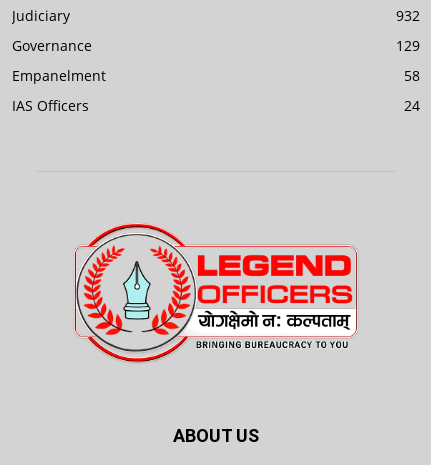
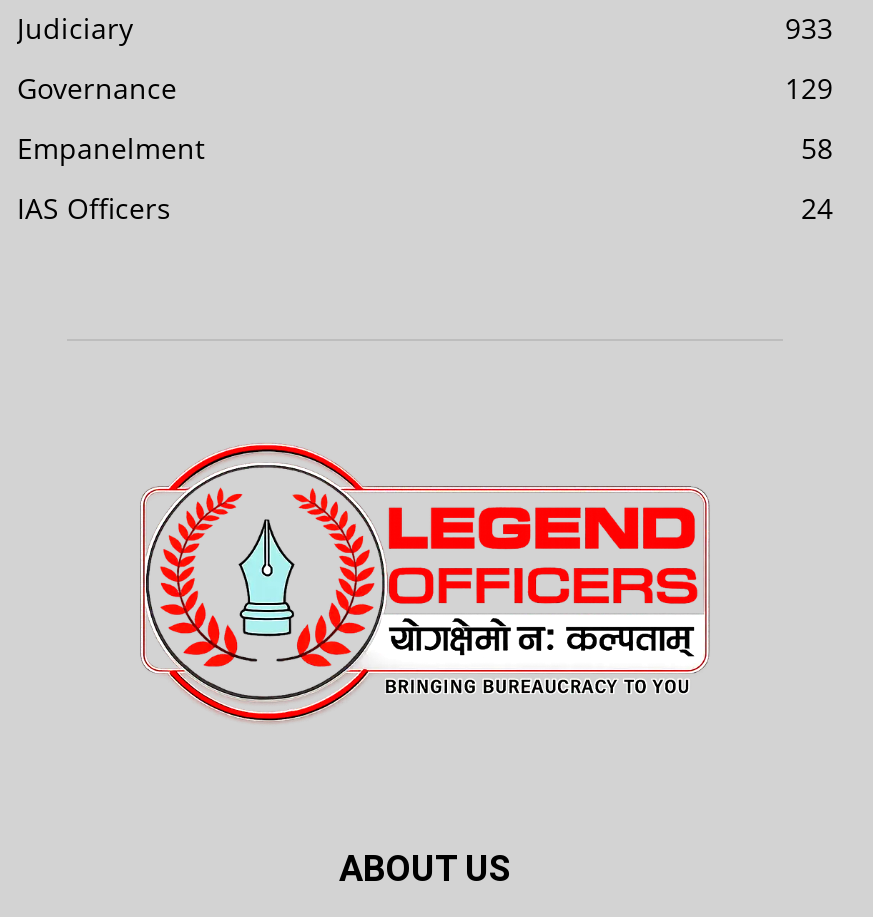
- 932
+ 933
